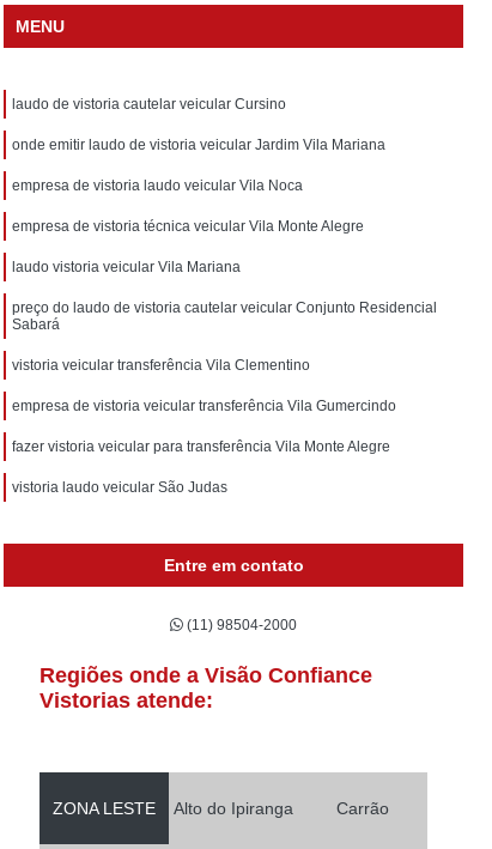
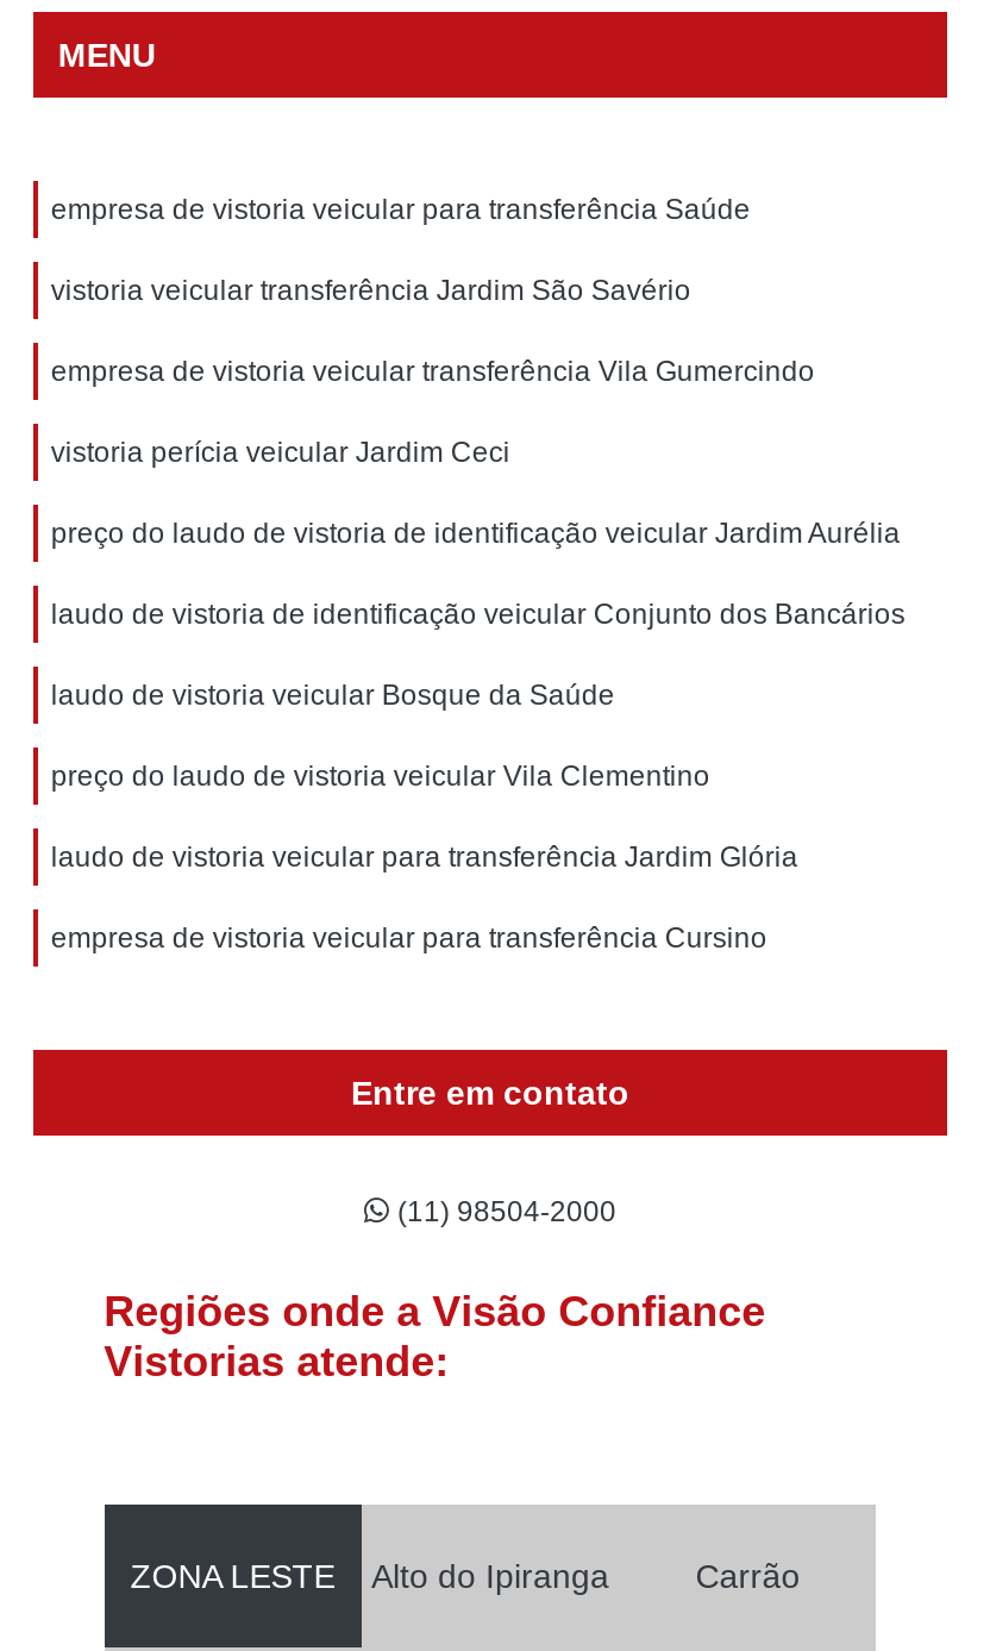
- laudo de vistoria cautelar veicular Cursino
- onde emitir laudo de vistoria veicular Jardim Vila Mariana
- empresa de vistoria laudo veicular Vila Noca
- empresa de vistoria técnica veicular Vila Monte Alegre
- laudo vistoria veicular Vila Mariana
- preço do laudo de vistoria cautelar veicular Conjunto Residencial
- Sabará
- vistoria veicular transferência Vila Clementino
+ empresa de vistoria veicular para transferência Saúde
+ vistoria veicular transferência Jardim São Savério

moved up: empresa de vistoria veicular transferência Vila Gumercindo

- fazer vistoria veicular para transferência Vila Monte Alegre
- vistoria laudo veicular São Judas
+ vistoria perícia veicular Jardim Ceci
+ preço do laudo de vistoria de identificação veicular Jardim Aurélia
+ laudo de vistoria de identificação veicular Conjunto dos Bancários
+ laudo de vistoria veicular Bosque da Saúde
+ preço do laudo de vistoria veicular Vila Clementino
+ laudo de vistoria veicular para transferência Jardim Glória
+ empresa de vistoria veicular para transferência Cursino
